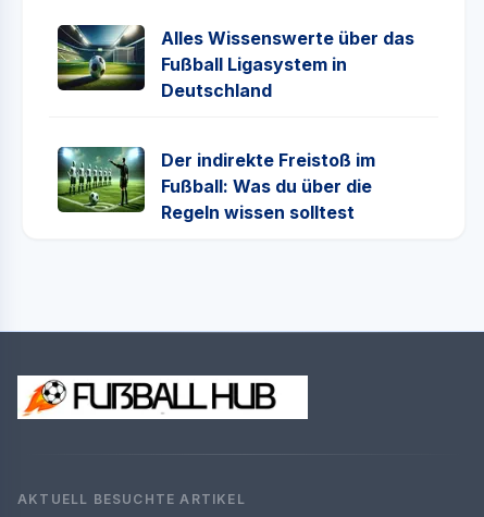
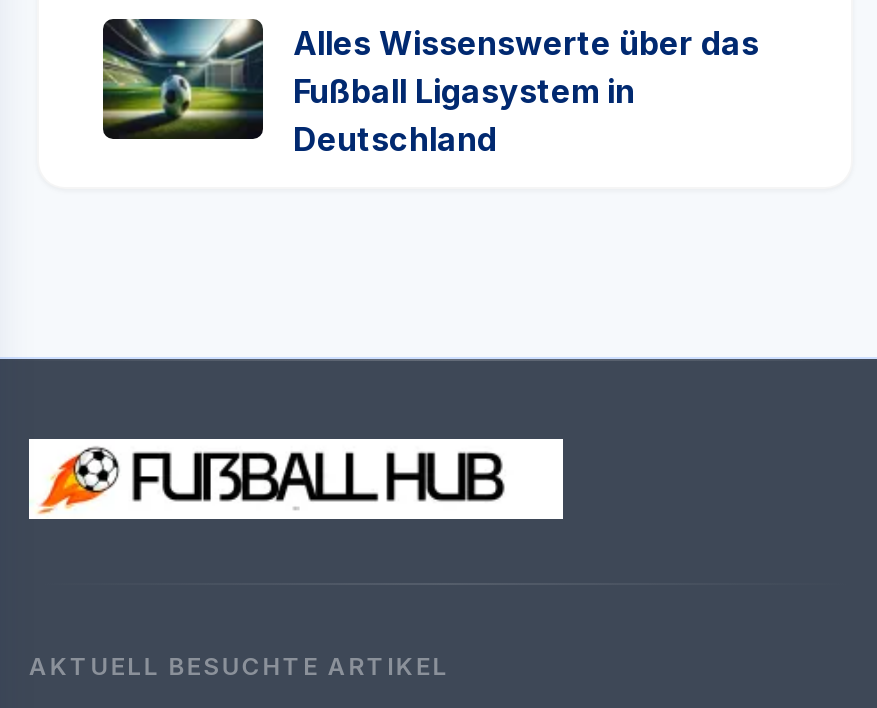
- [image]
- Der indirekte Freistoß im
- Fußball: Was du über die
- Regeln wissen solltest
